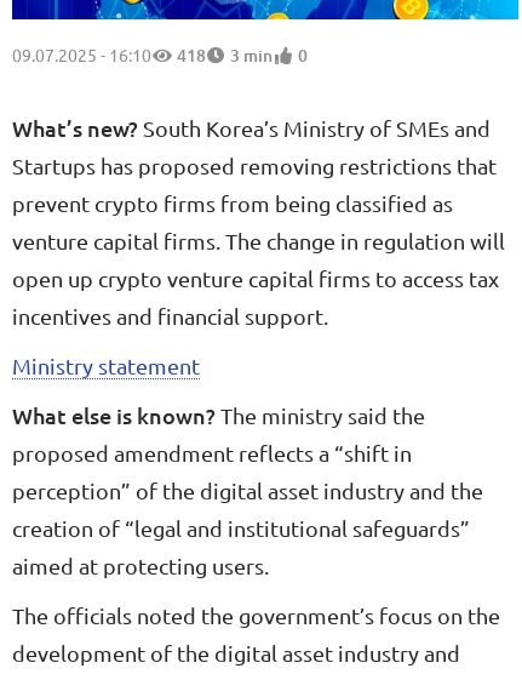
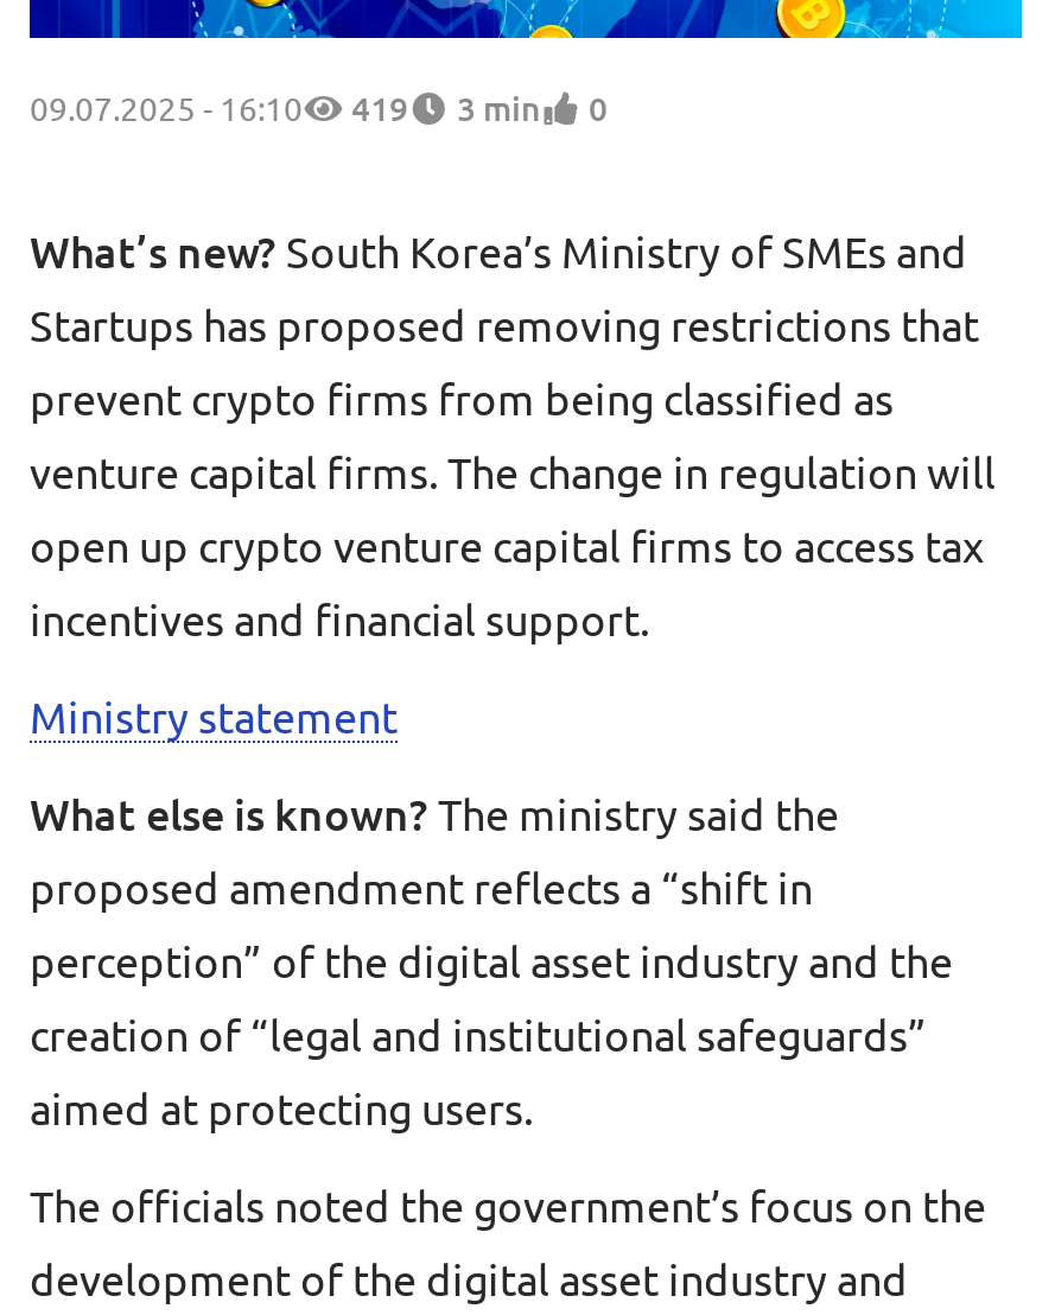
- 09.07.2025 - 16:10 418 3 min 0
+ 09.07.2025 - 16:10 419 3 min 0
